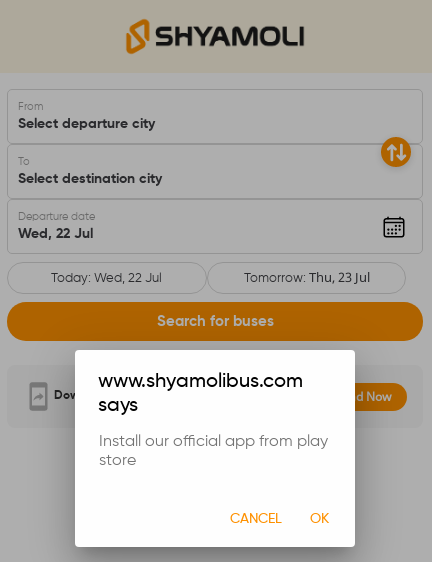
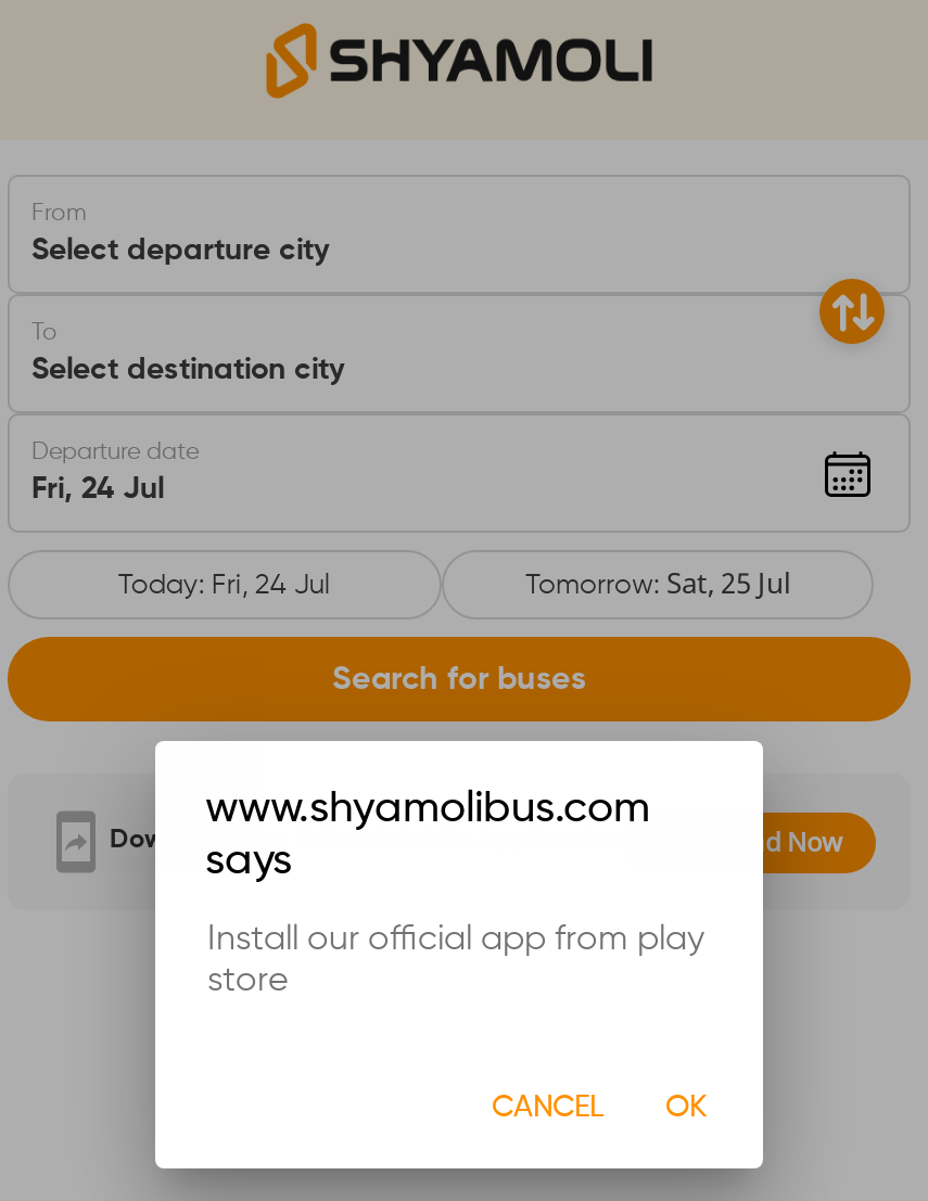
- Wed, 22 Jul
+ Fri, 24 Jul

- Today: Wed, 22 Jul
+ Today: Fri, 24 Jul

- Tomorrow: Thu, 23 Jul
+ Tomorrow: Sat, 25 Jul
